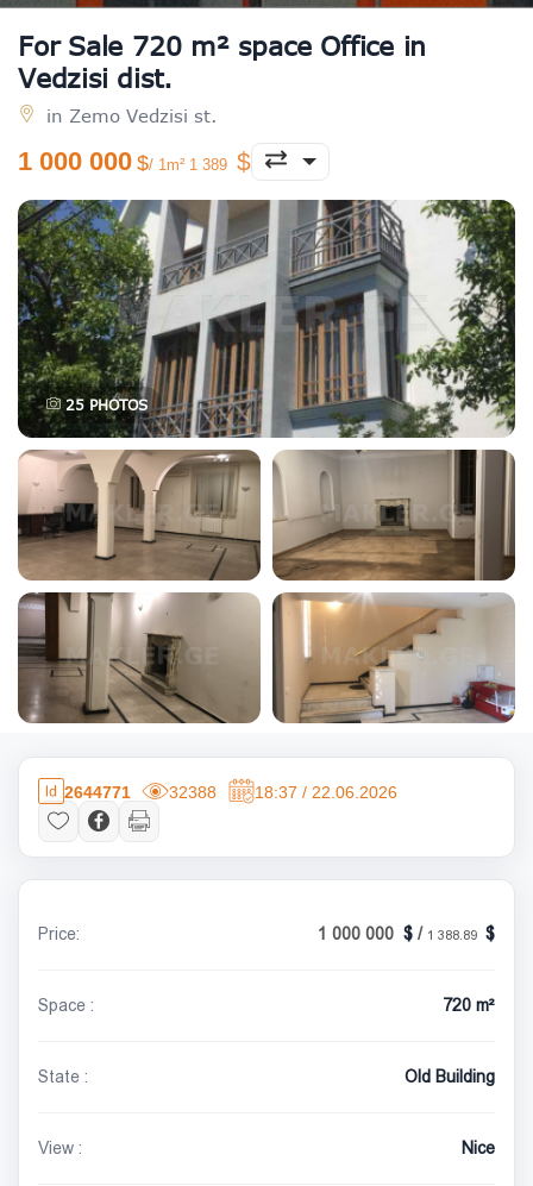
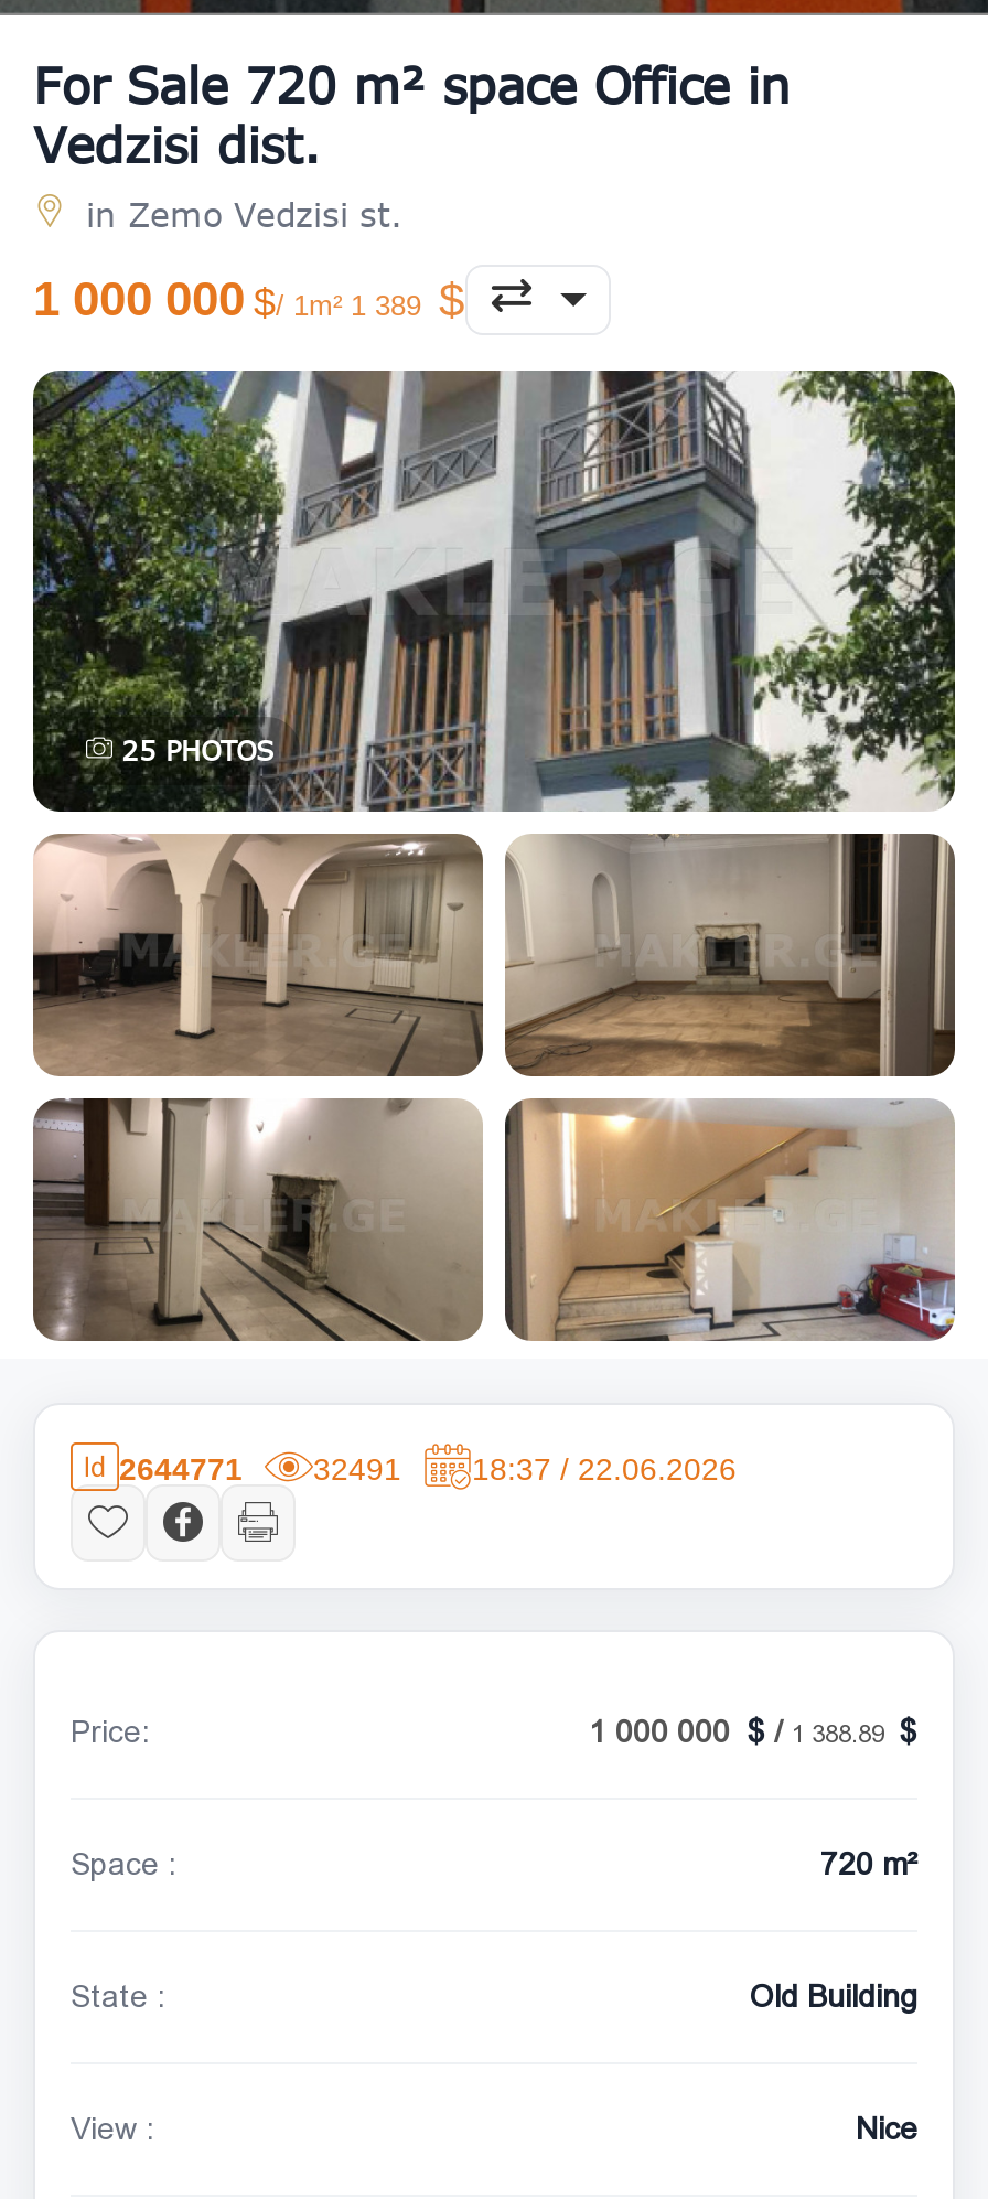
- 2644771 32388 18:37 / 22.06.2026
+ 2644771 32491 18:37 / 22.06.2026
